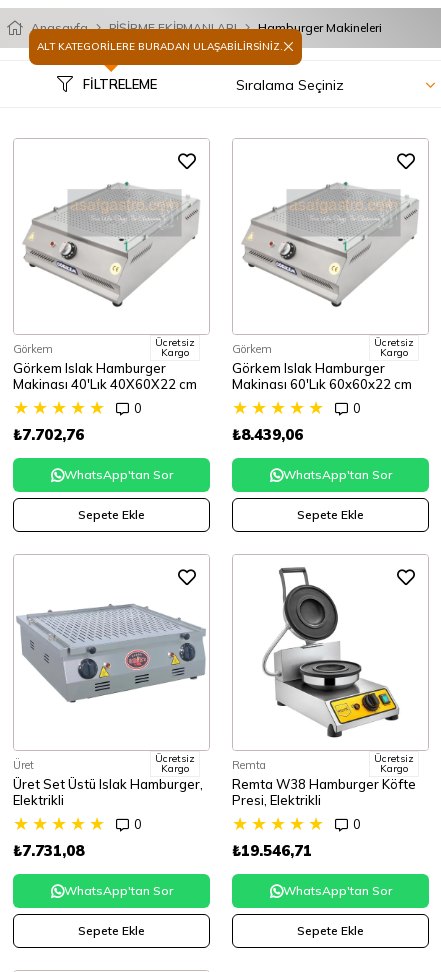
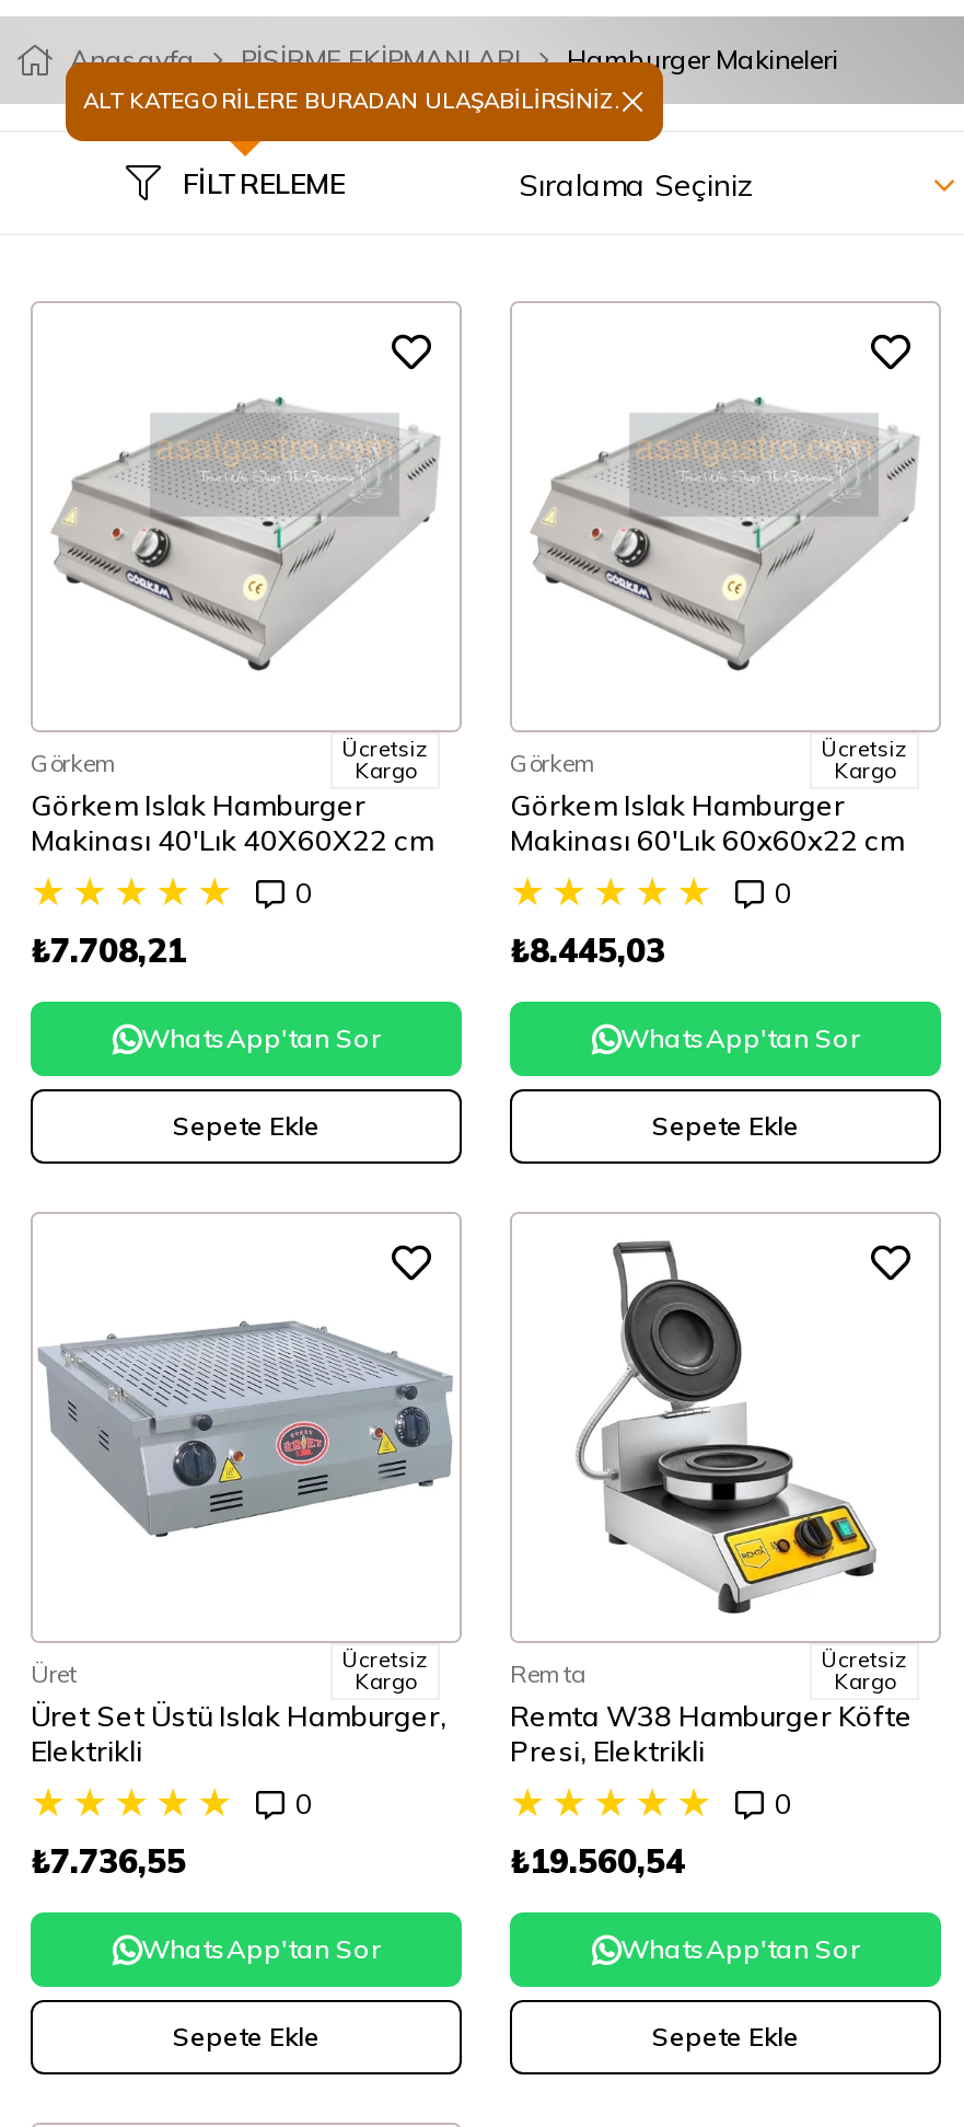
- ₺7.702,76
+ ₺7.708,21

- ₺8.439,06
+ ₺8.445,03

- ₺7.731,08
+ ₺7.736,55

- ₺19.546,71
+ ₺19.560,54
